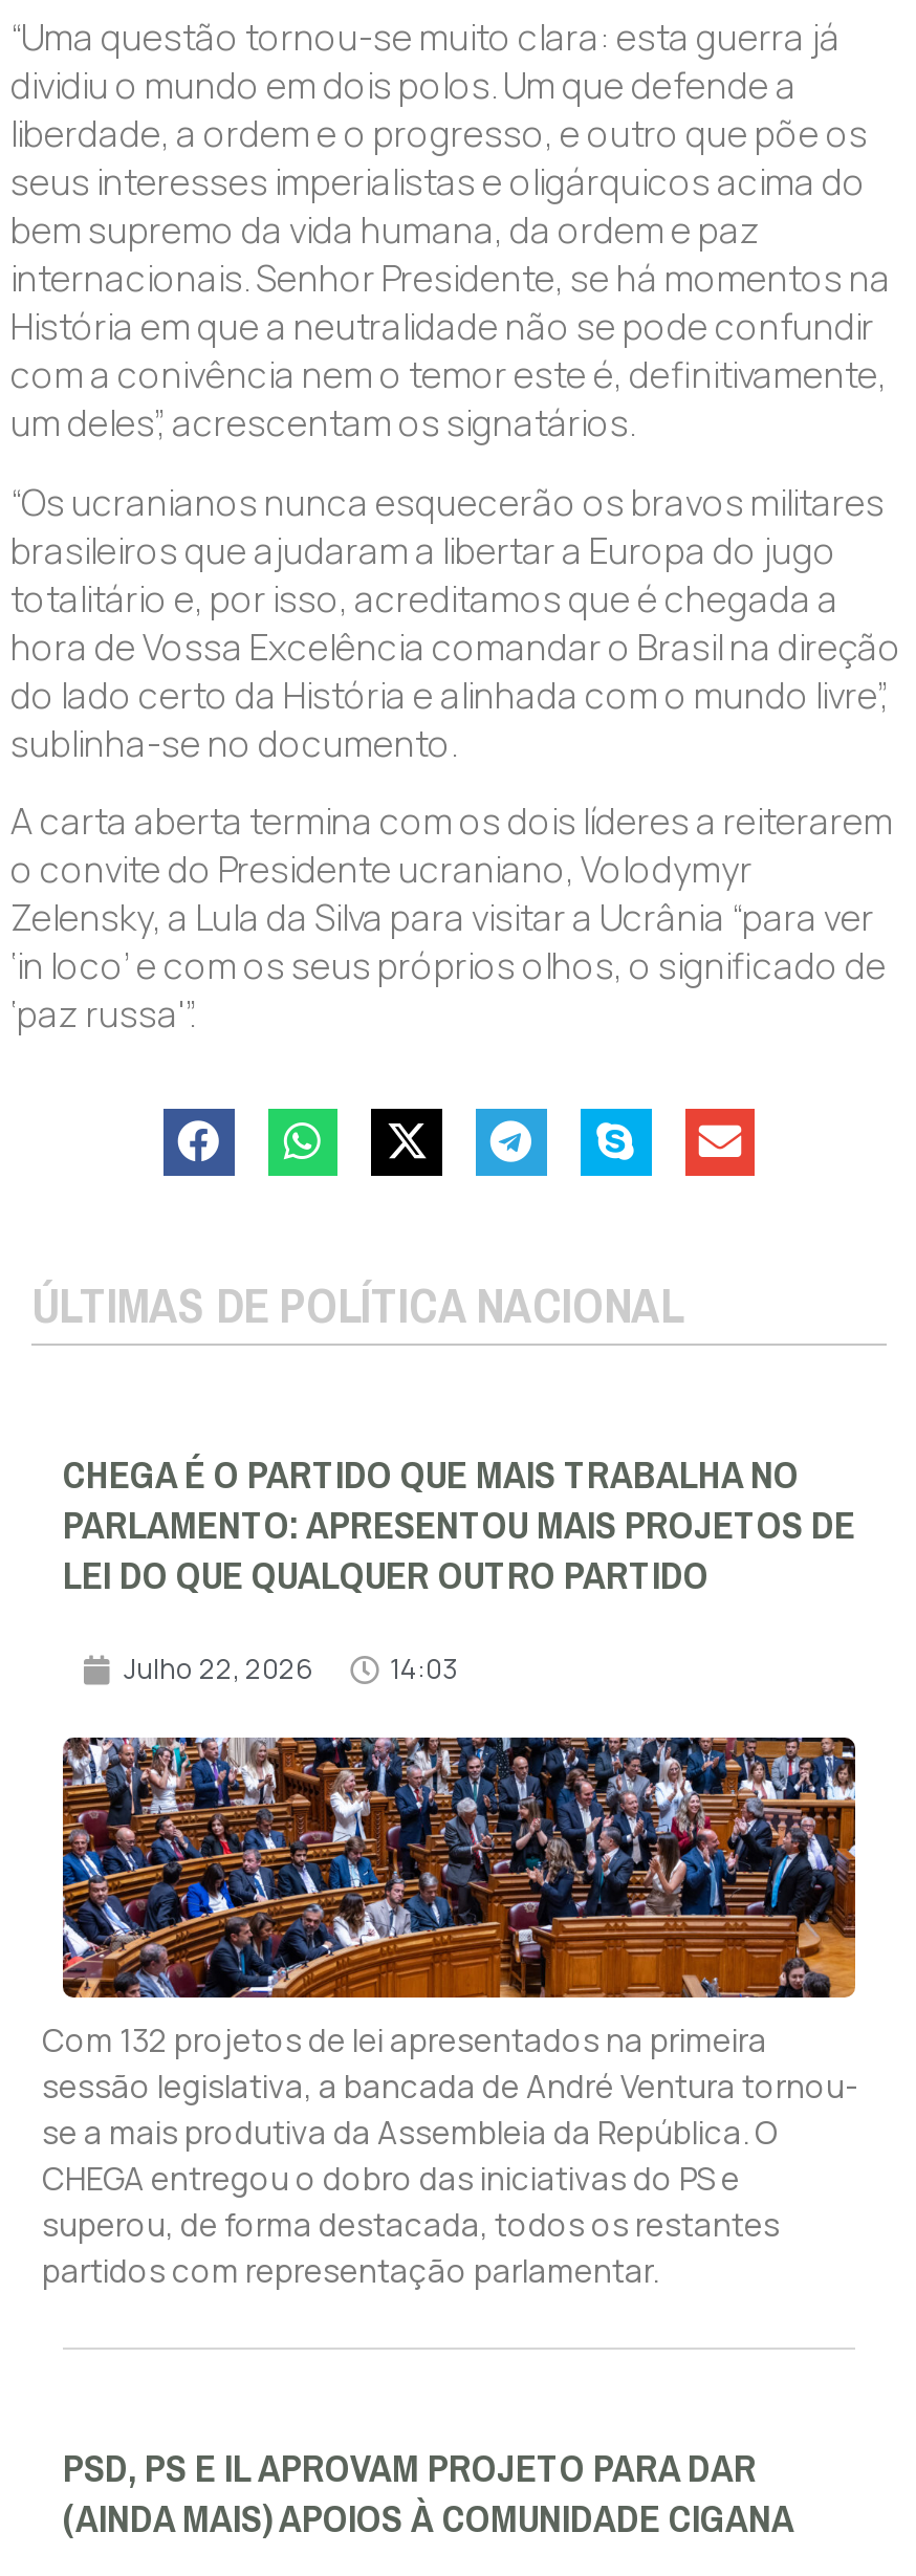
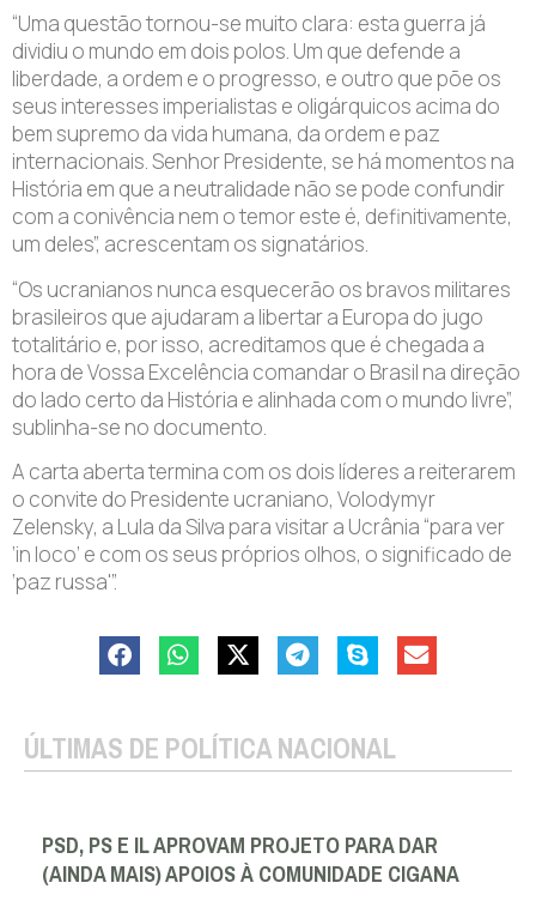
- CHEGA É O PARTIDO QUE MAIS TRABALHA NO
- PARLAMENTO: APRESENTOU MAIS PROJETOS DE
- LEI DO QUE QUALQUER OUTRO PARTIDO
- Julho 22, 2026
- 14:03

- [image]
- Com 132 projetos de lei apresentados na primeira
- sessão legislativa, a bancada de André Ventura tornou-
- se a mais produtiva da Assembleia da República. O
- CHEGA entregou o dobro das iniciativas do PS e
- superou, de forma destacada, todos os restantes
- partidos com representação parlamentar.
